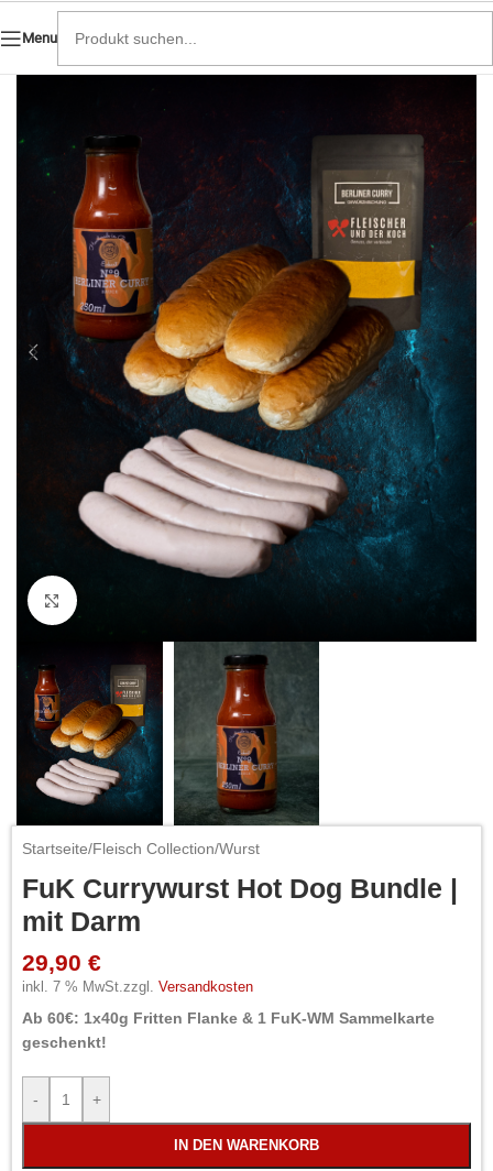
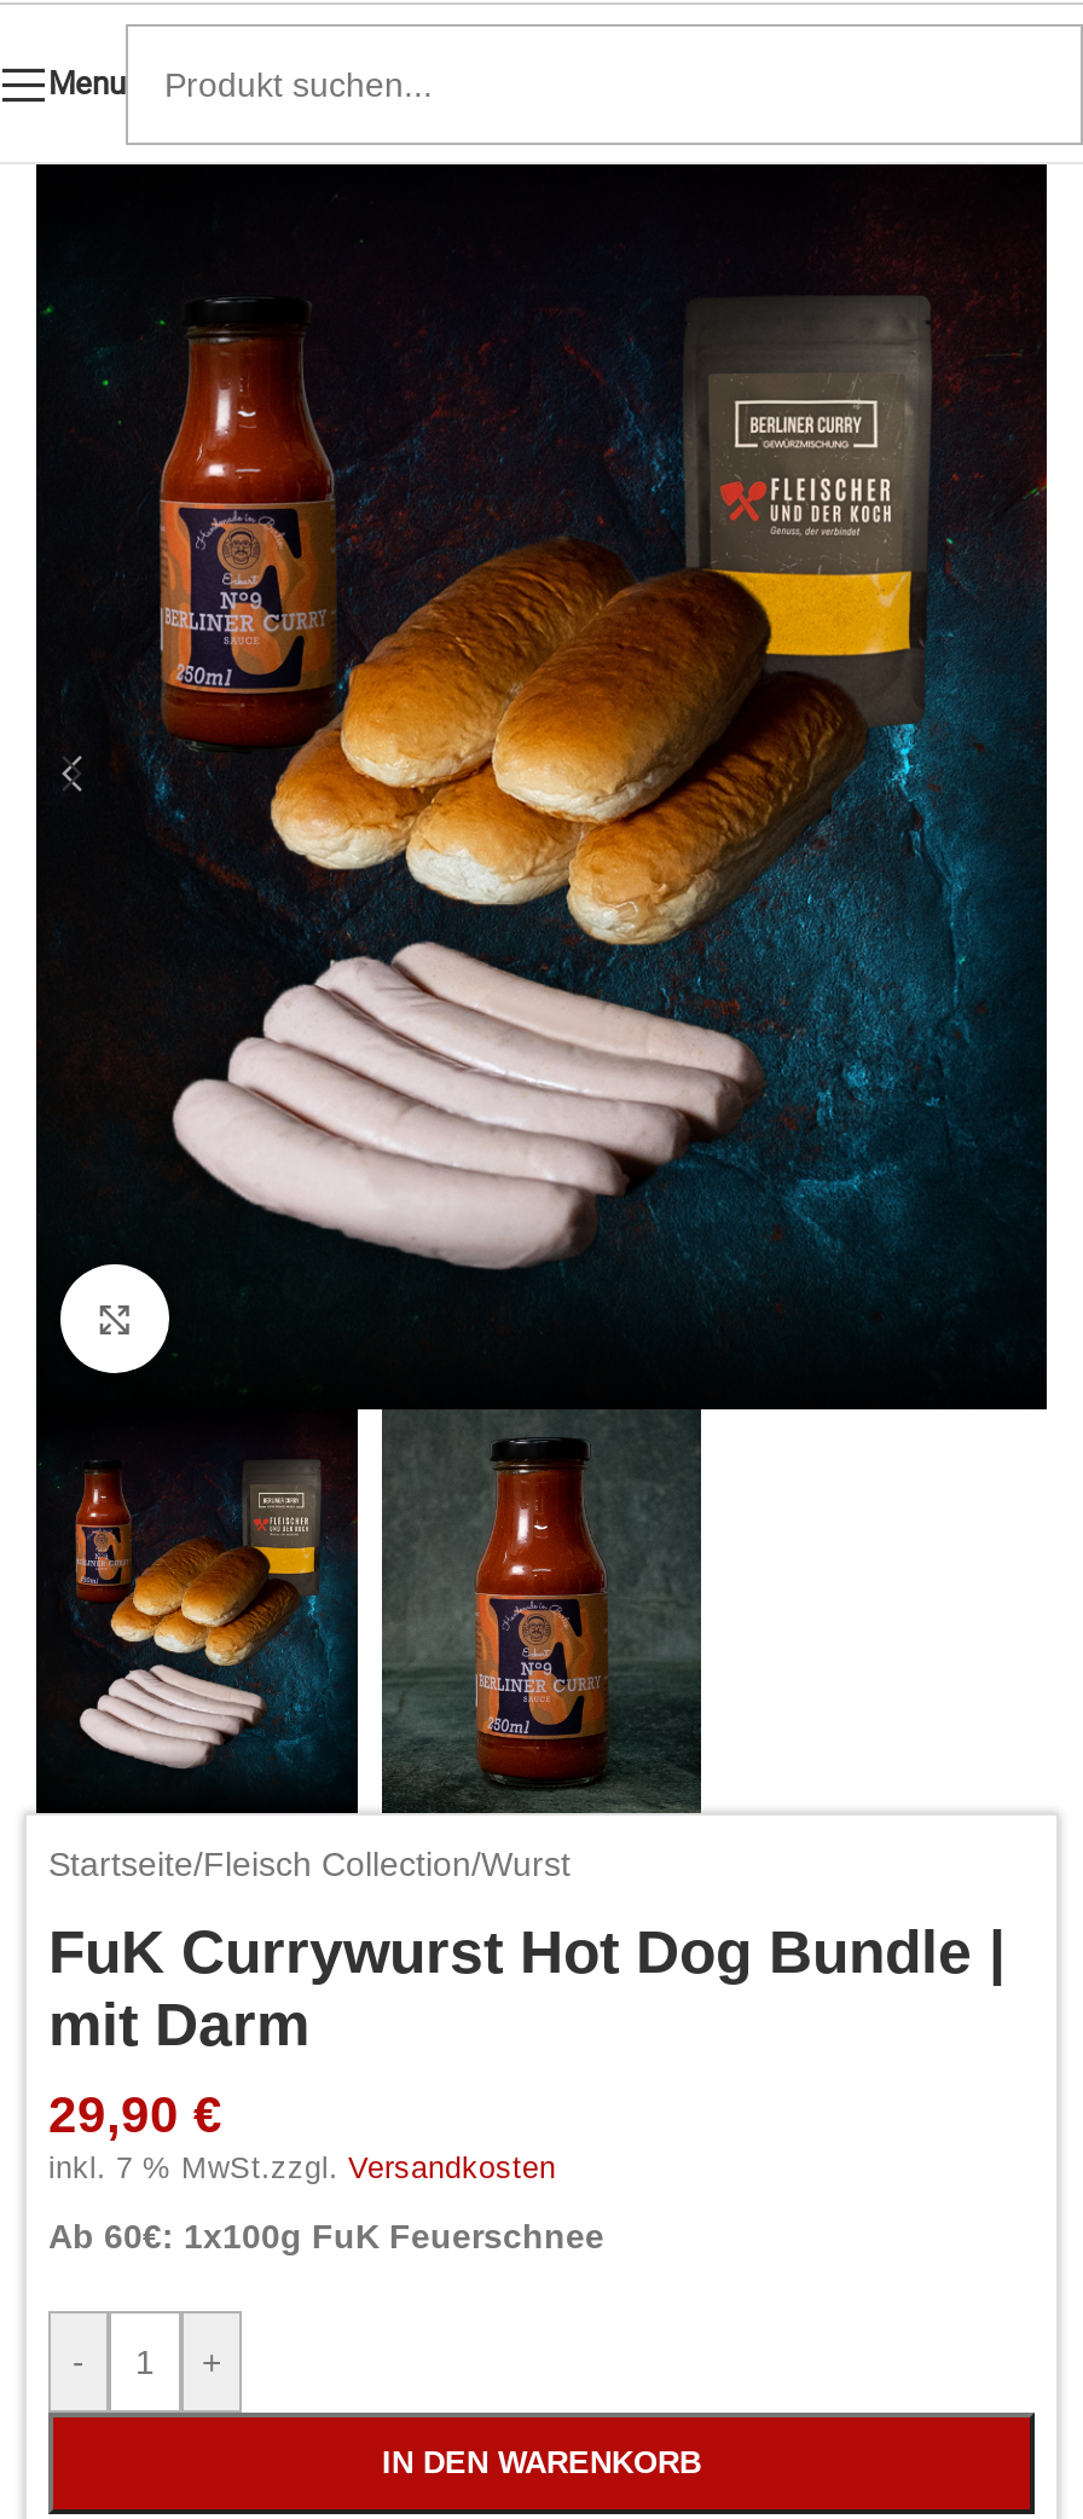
- Ab 60€: 1x40g Fritten Flanke & 1 FuK-WM Sammelkarte
- geschenkt!
+ Ab 60€: 1x100g FuK Feuerschnee
